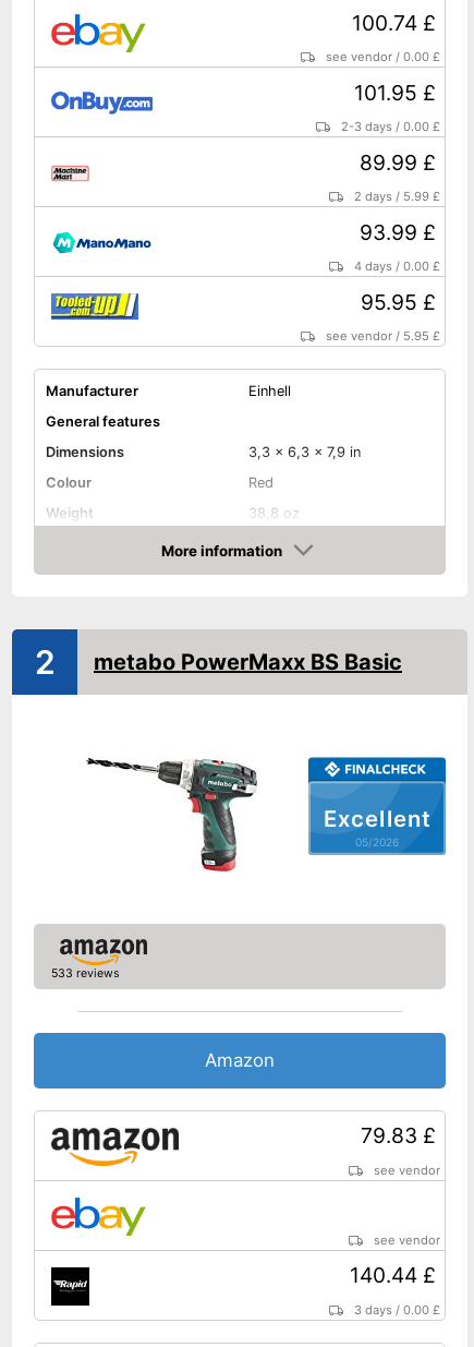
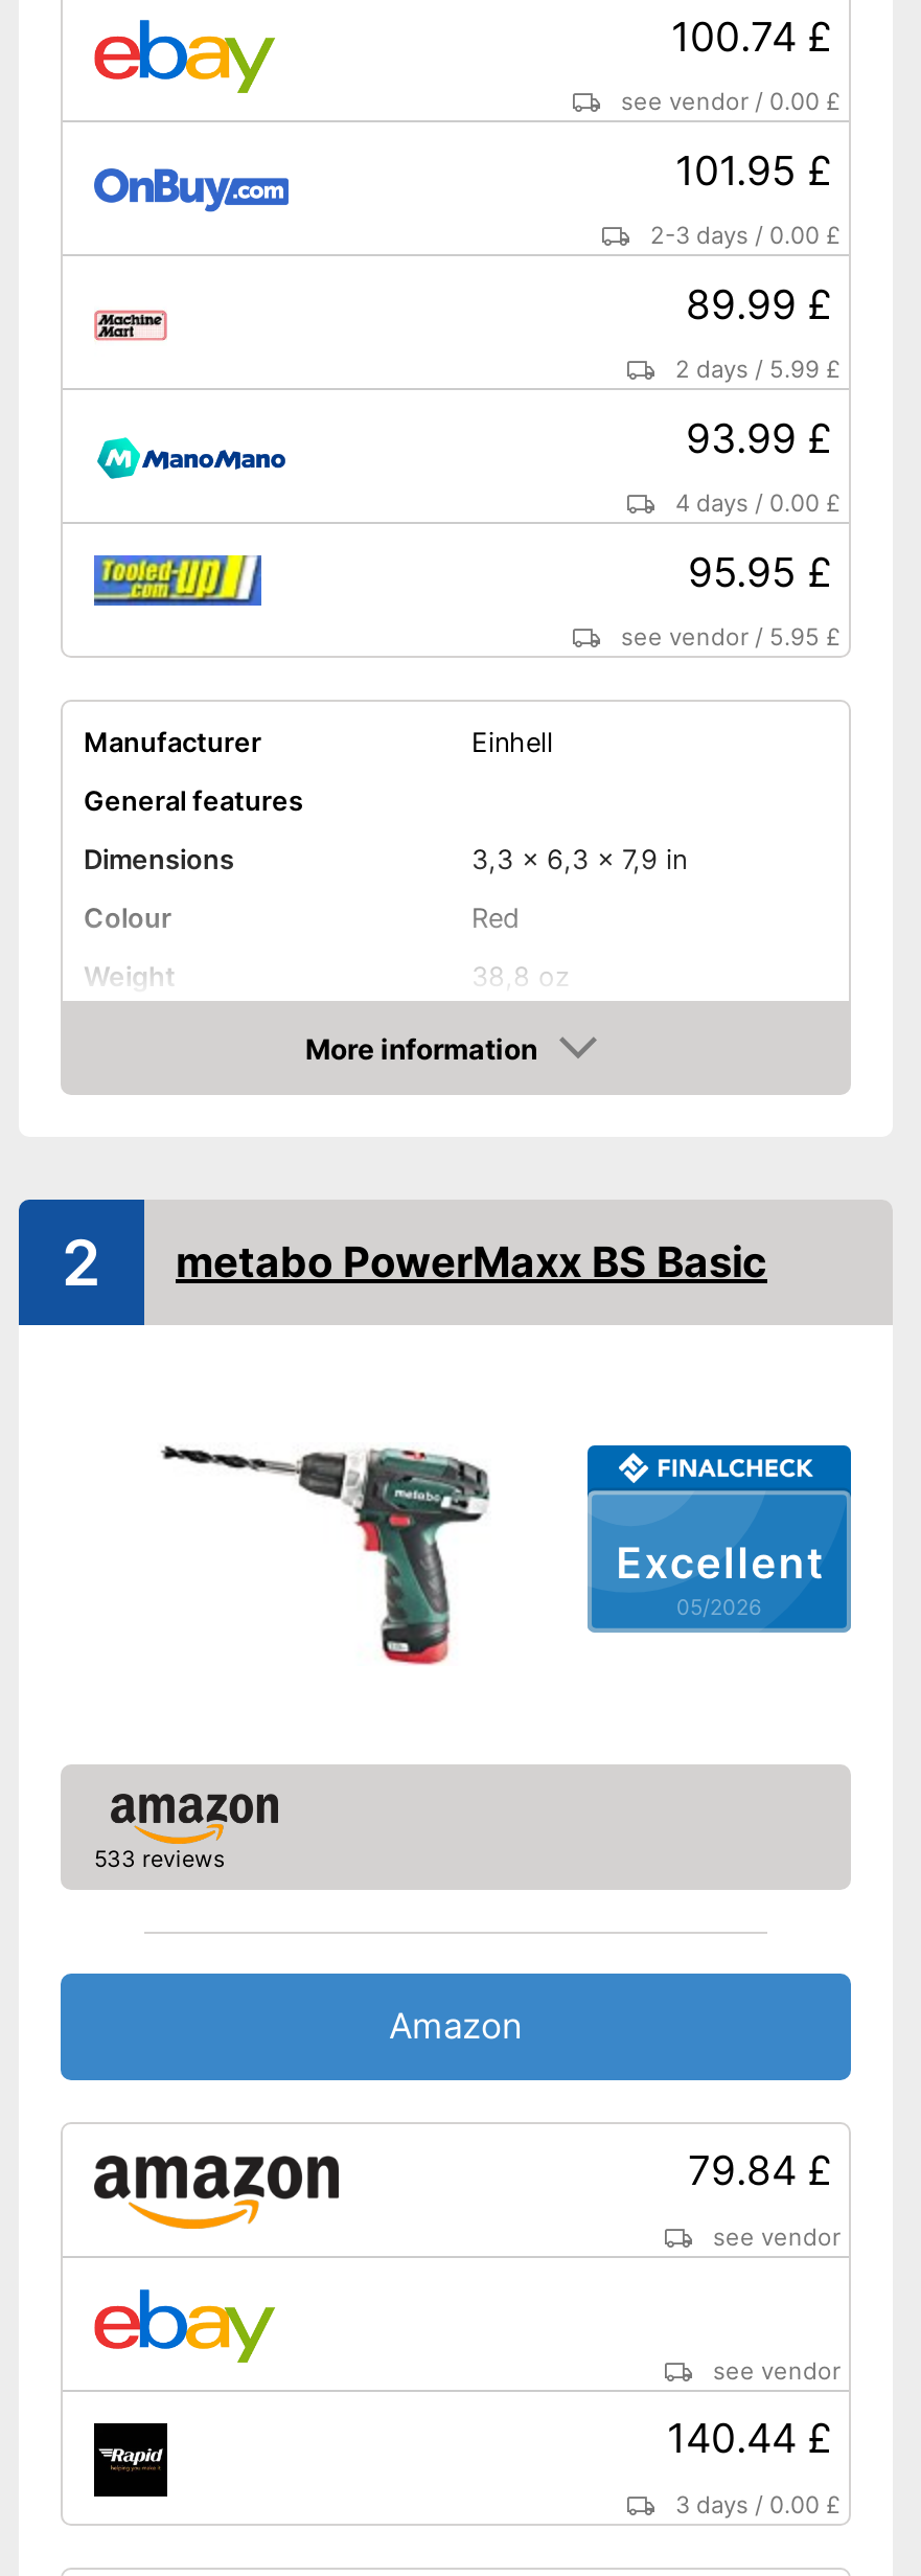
- 79.83 £
+ 79.84 £
